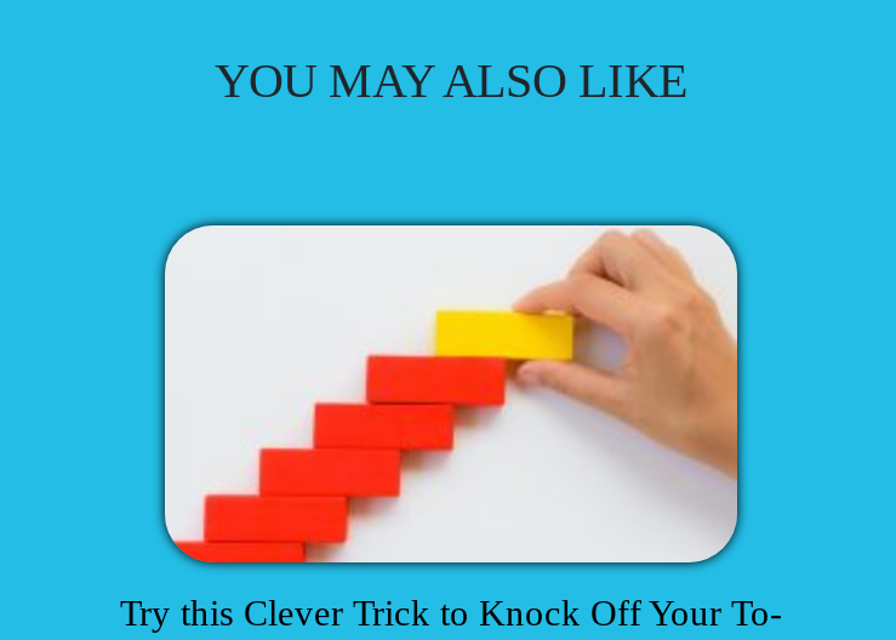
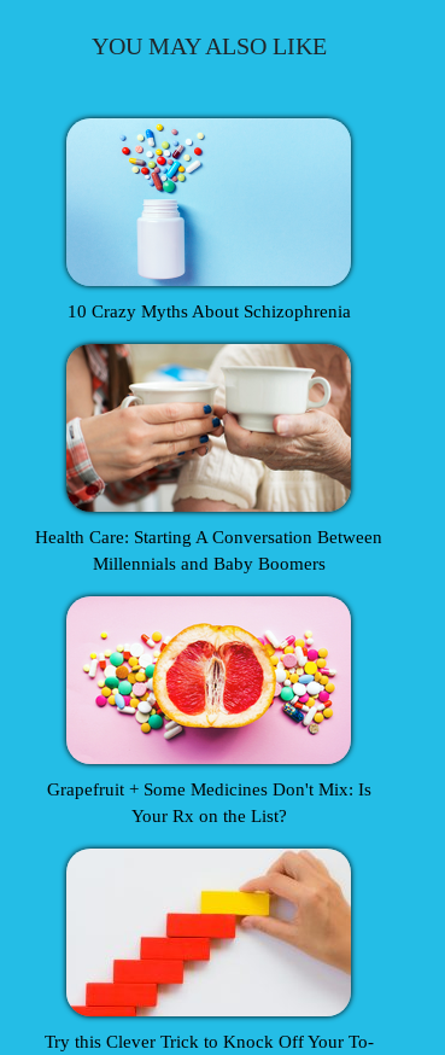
+ [image]
+ Health Care: Starting A Conversation Between
+ Millennials and Baby Boomers

+ [image]
+ Grapefruit + Some Medicines Don't Mix: Is
+ Your Rx on the List?

+ [image]
+ 10 Crazy Myths About Schizophrenia
